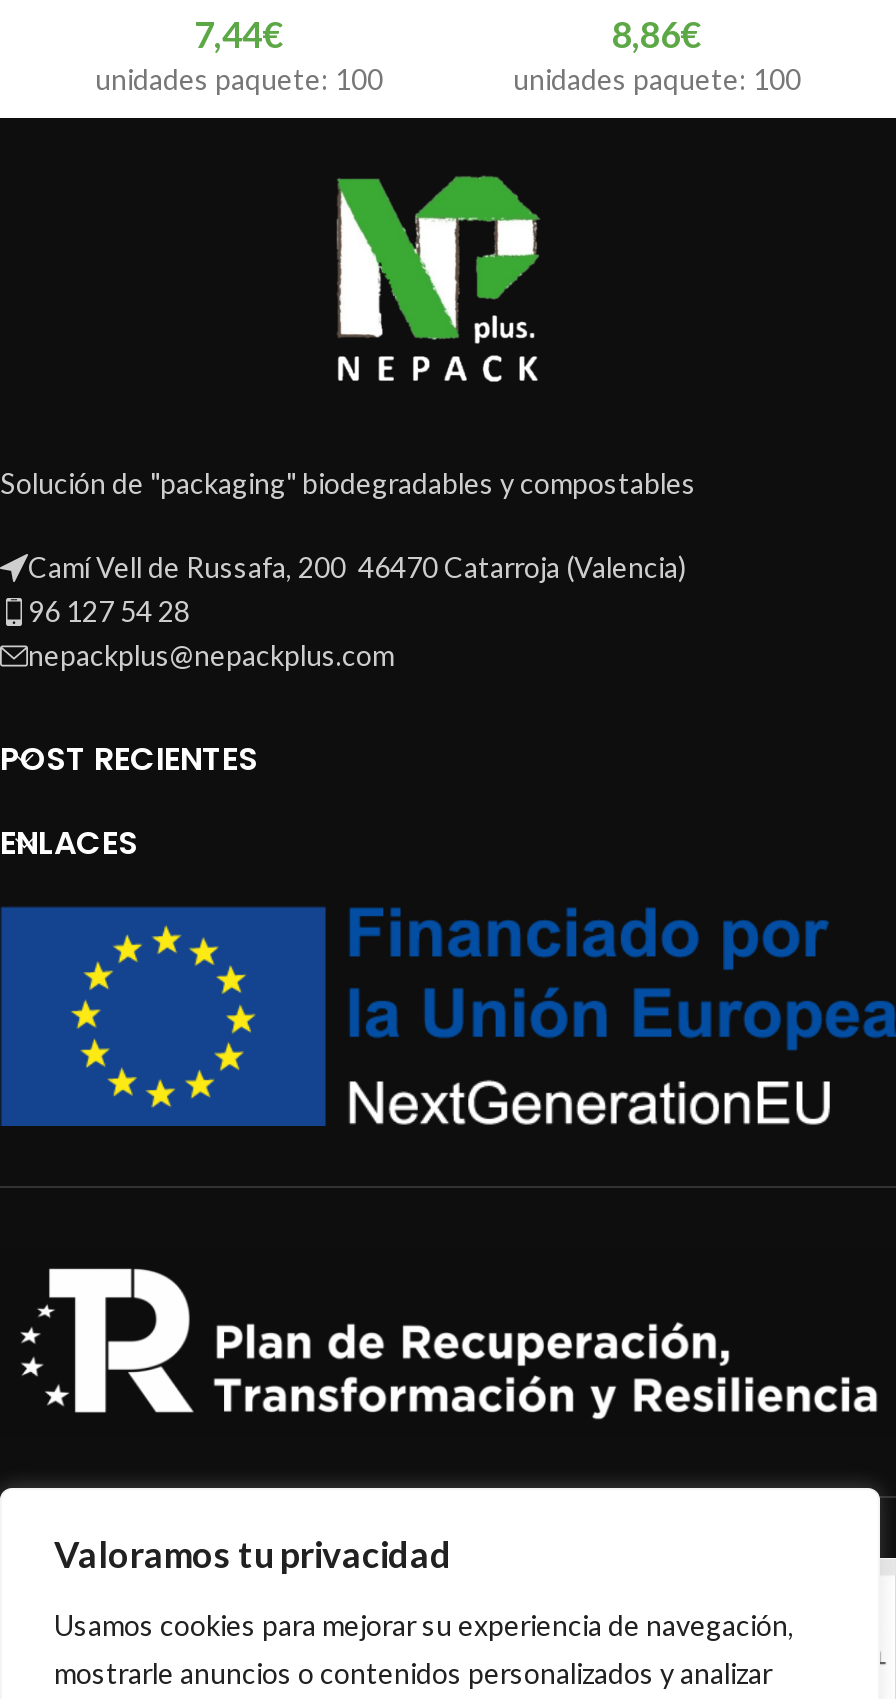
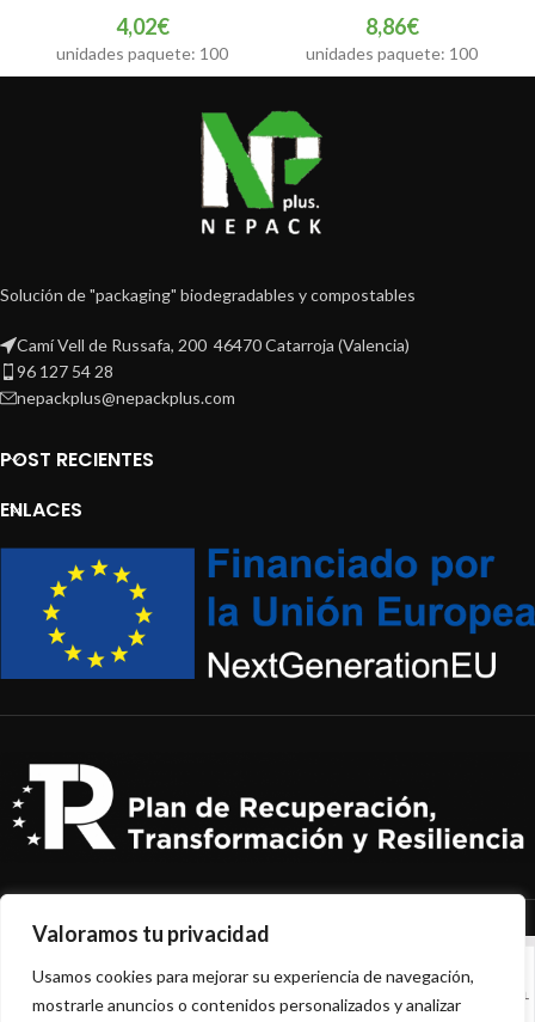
- 7,44€
+ 4,02€
